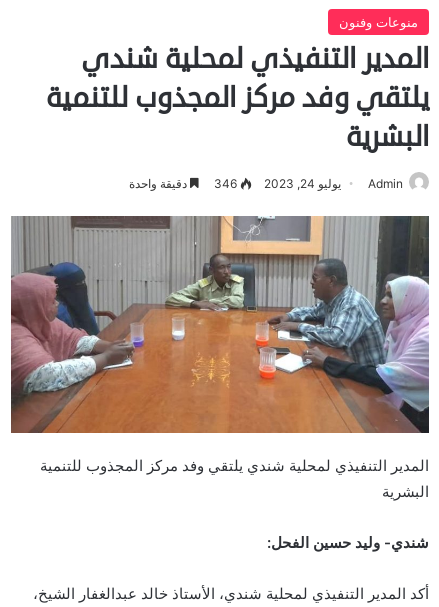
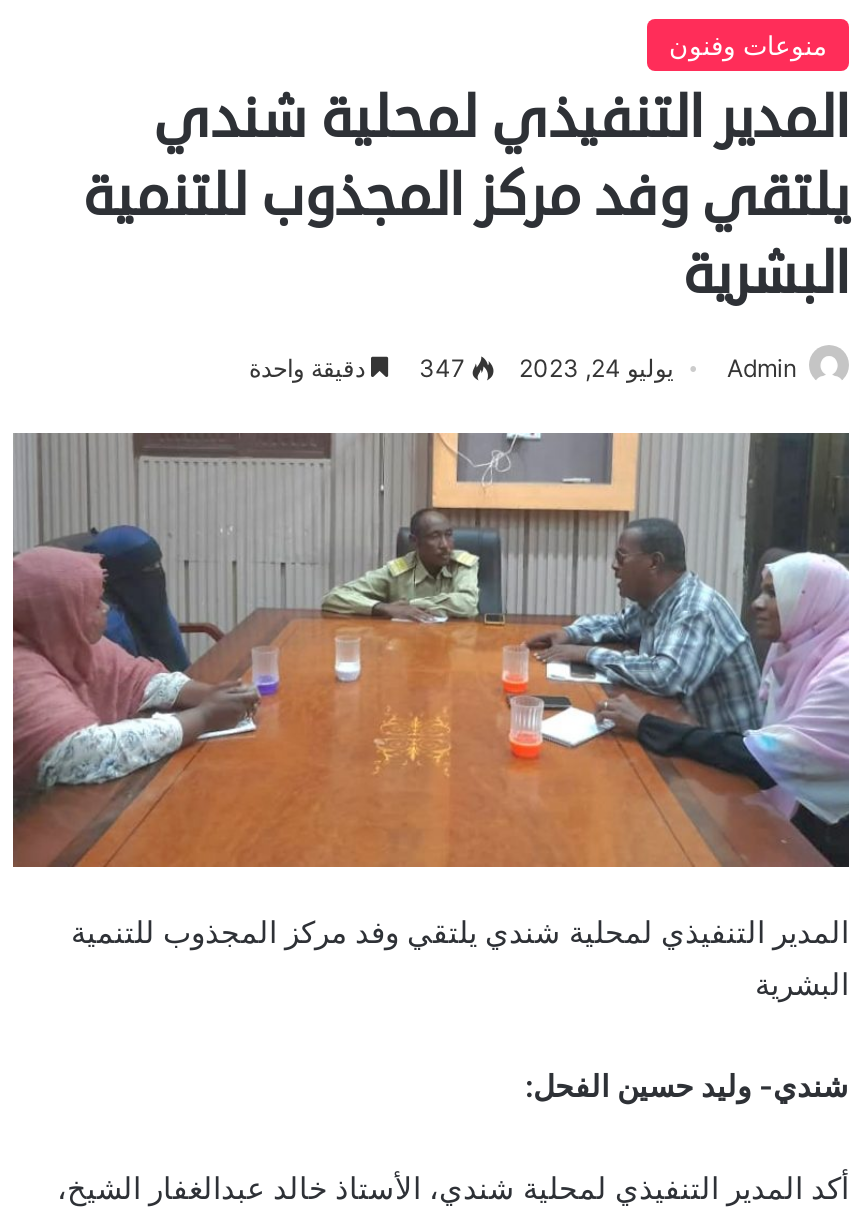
- 346 دقيقة واحدة
+ 347 دقيقة واحدة
